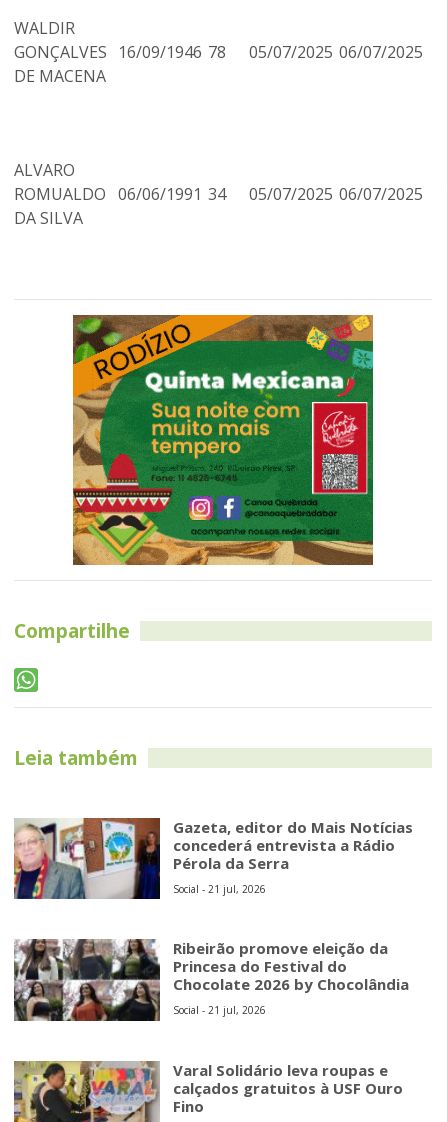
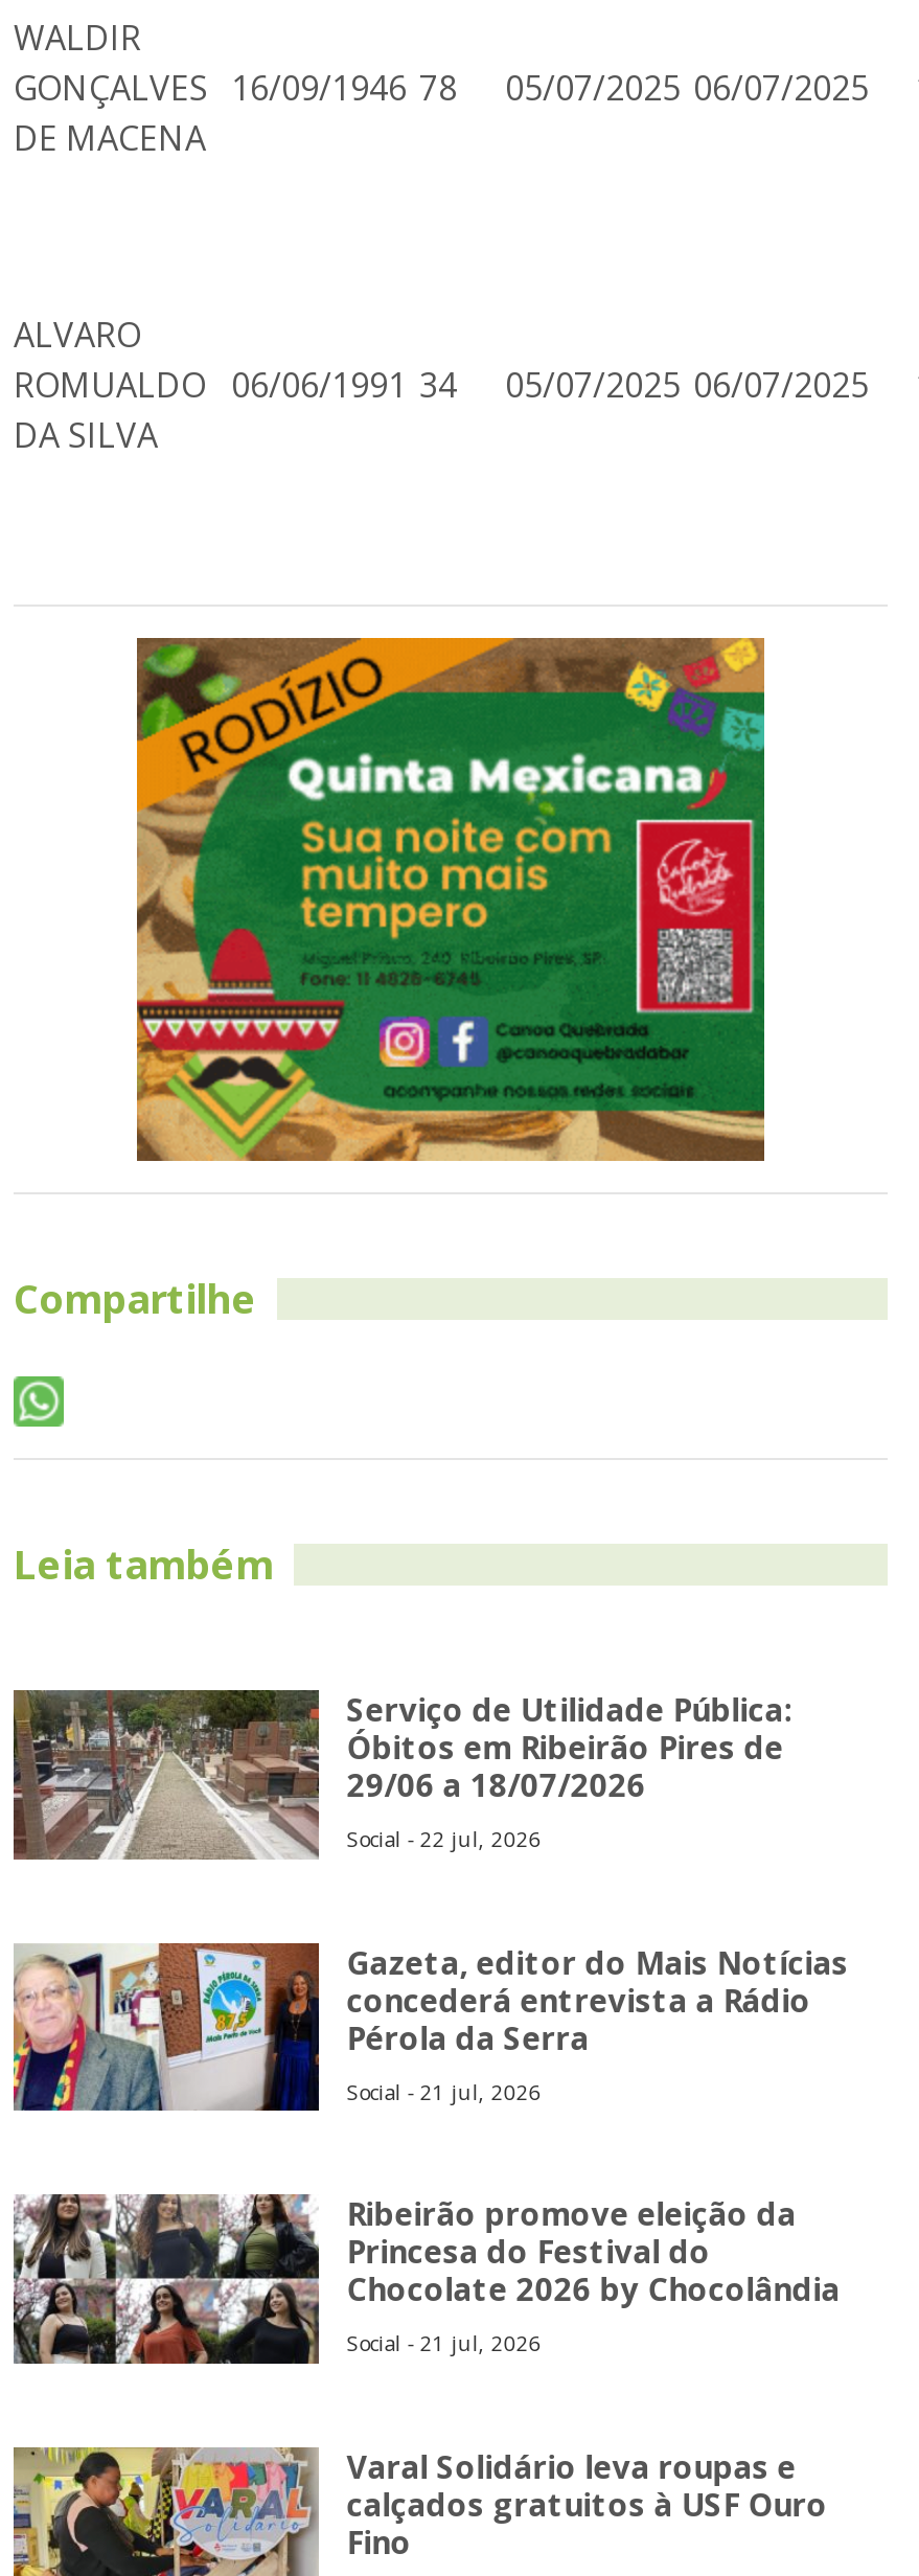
+ [image]
+ Serviço de Utilidade Pública:
+ Óbitos em Ribeirão Pires de
+ 29/06 a 18/07/2026
+ Social - 22 jul, 2026
